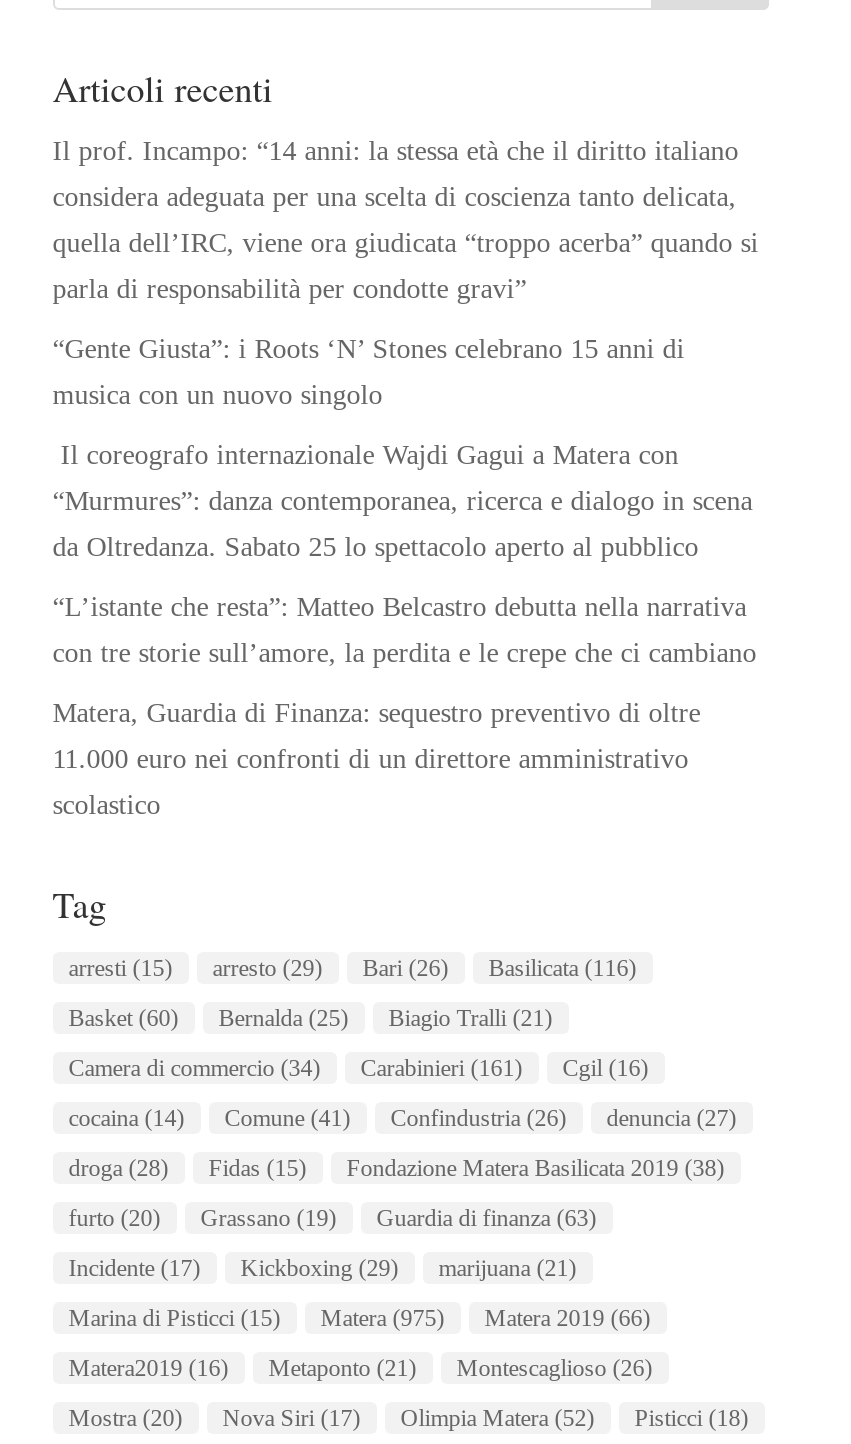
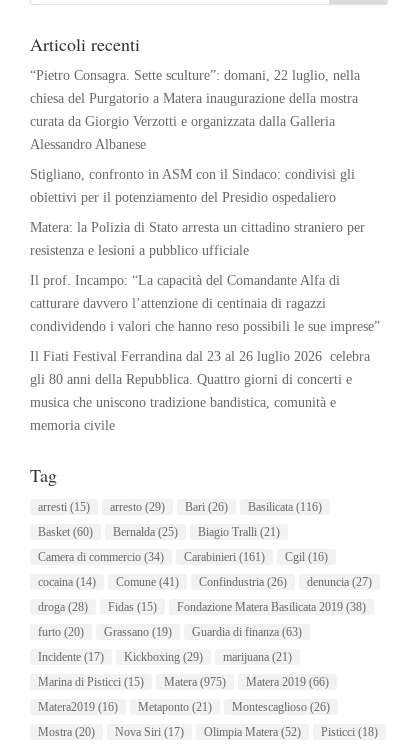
- Il prof. Incampo: “14 anni: la stessa età che il diritto italiano
- considera adeguata per una scelta di coscienza tanto delicata,
- quella dell’IRC, viene ora giudicata “troppo acerba” quando si
- parla di responsabilità per condotte gravi”
- “Gente Giusta”: i Roots ‘N’ Stones celebrano 15 anni di
- musica con un nuovo singolo
- Il coreografo internazionale Wajdi Gagui a Matera con
- “Murmures”: danza contemporanea, ricerca e dialogo in scena
- da Oltredanza. Sabato 25 lo spettacolo aperto al pubblico
- “L’istante che resta”: Matteo Belcastro debutta nella narrativa
- con tre storie sull’amore, la perdita e le crepe che ci cambiano
- Matera, Guardia di Finanza: sequestro preventivo di oltre
- 11.000 euro nei confronti di un direttore amministrativo
- scolastico
+ “Pietro Consagra. Sette sculture”: domani, 22 luglio, nella
+ chiesa del Purgatorio a Matera inaugurazione della mostra
+ curata da Giorgio Verzotti e organizzata dalla Galleria
+ Alessandro Albanese
+ Stigliano, confronto in ASM con il Sindaco: condivisi gli
+ obiettivi per il potenziamento del Presidio ospedaliero
+ Matera: la Polizia di Stato arresta un cittadino straniero per
+ resistenza e lesioni a pubblico ufficiale
+ Il prof. Incampo: “La capacità del Comandante Alfa di
+ catturare davvero l’attenzione di centinaia di ragazzi
+ condividendo i valori che hanno reso possibili le sue imprese”
+ Il Fiati Festival Ferrandina dal 23 al 26 luglio 2026 celebra
+ gli 80 anni della Repubblica. Quattro giorni di concerti e
+ musica che uniscono tradizione bandistica, comunità e
+ memoria civile
